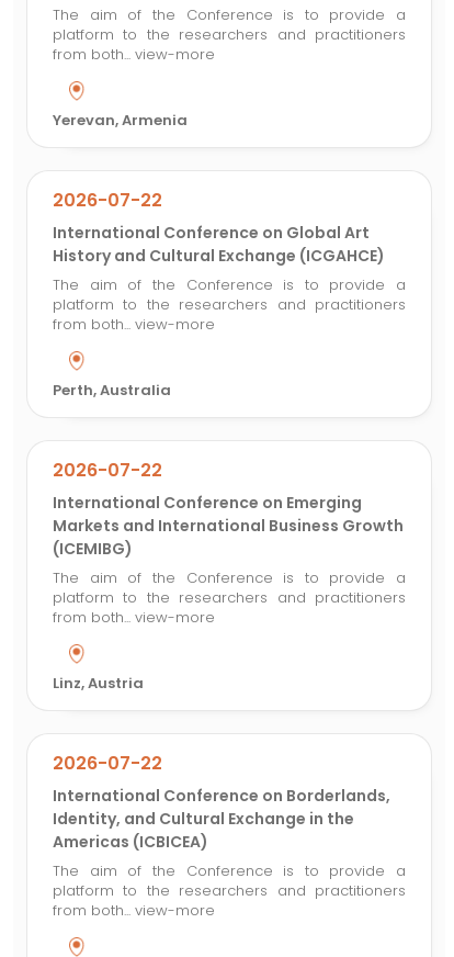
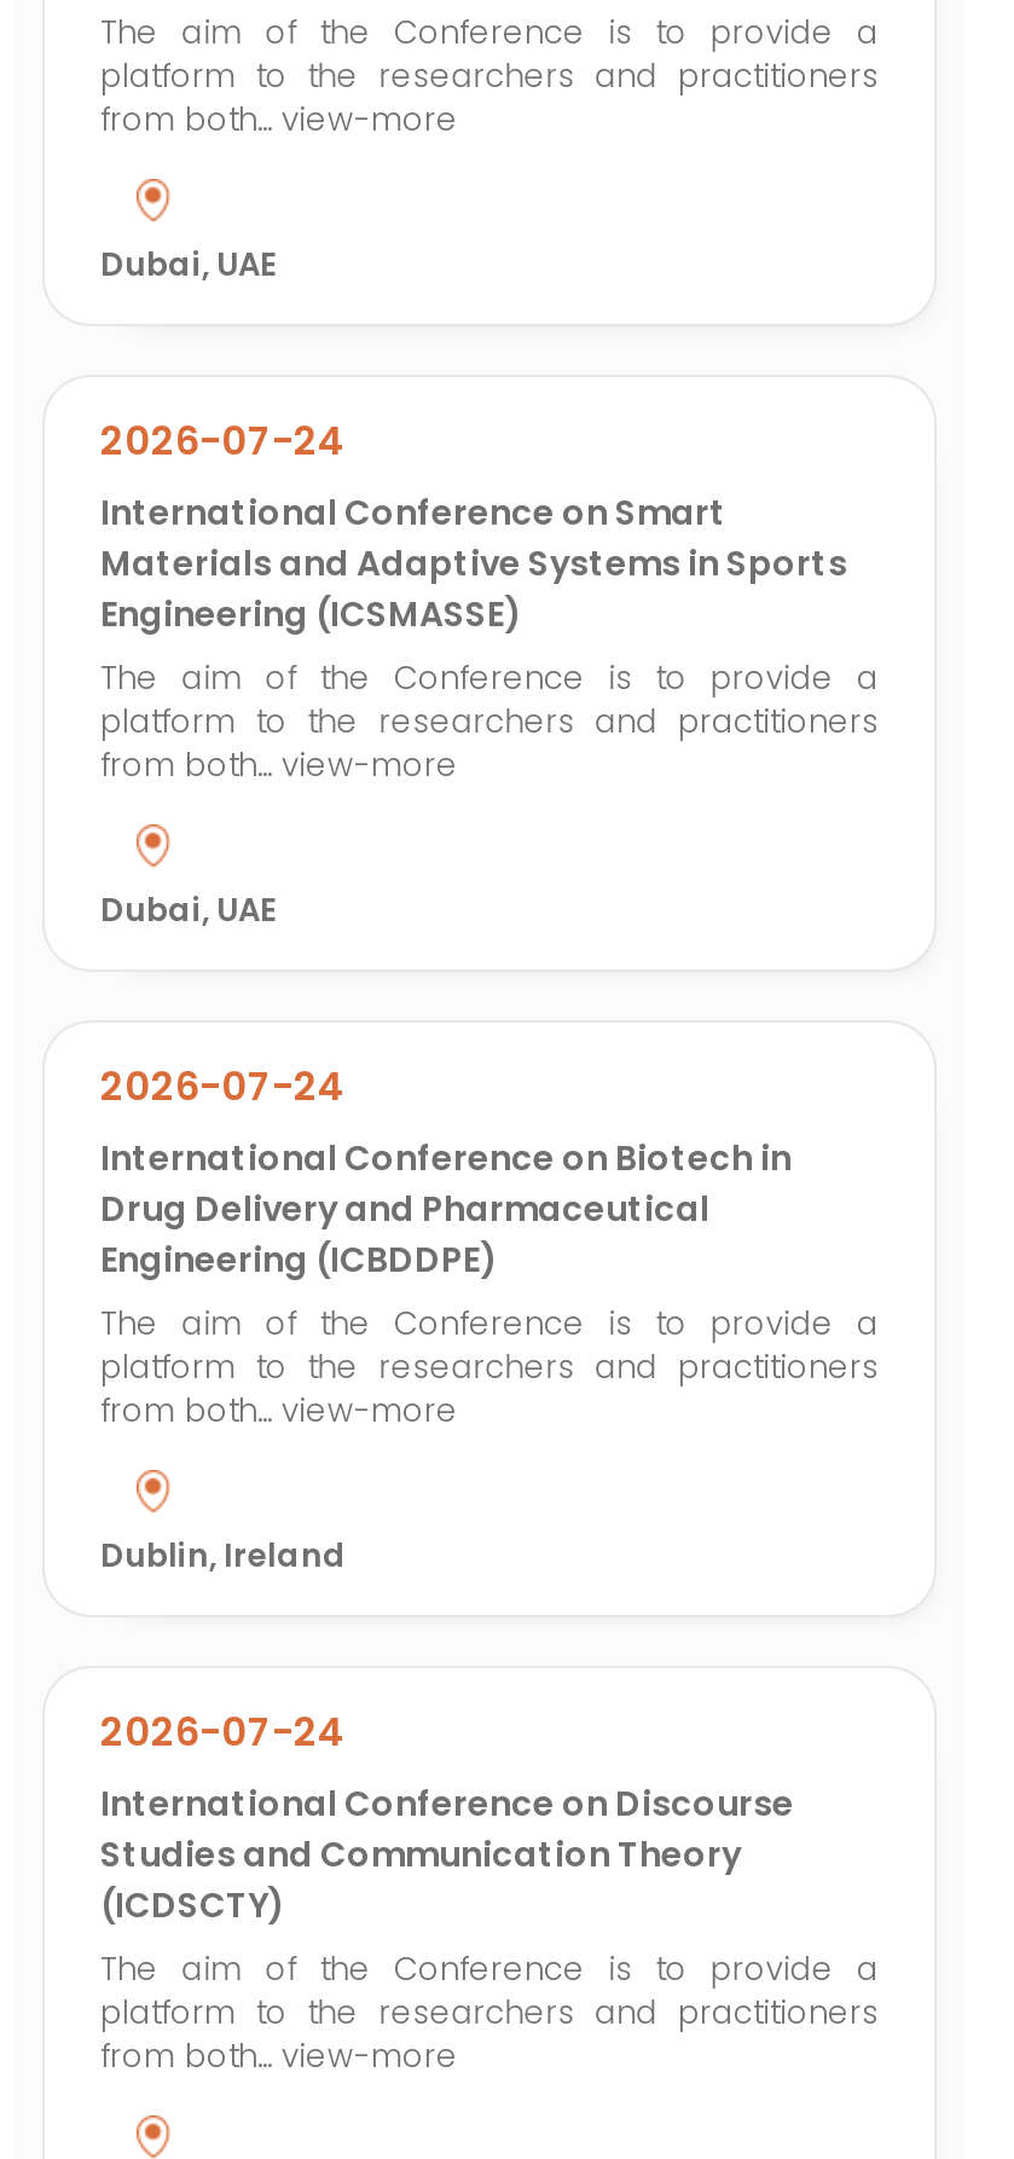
- Yerevan, Armenia
+ Dubai, UAE

- 2026-07-22
- International Conference on Global Art
- History and Cultural Exchange (ICGAHCE)
+ 2026-07-24
+ International Conference on Smart
+ Materials and Adaptive Systems in Sports
+ Engineering (ICSMASSE)

- Perth, Australia
+ Dubai, UAE

- 2026-07-22
- International Conference on Emerging
- Markets and International Business Growth
- (ICEMIBG)
+ 2026-07-24
+ International Conference on Biotech in
+ Drug Delivery and Pharmaceutical
+ Engineering (ICBDDPE)

- Linz, Austria
+ Dublin, Ireland

- 2026-07-22
- International Conference on Borderlands,
- Identity, and Cultural Exchange in the
- Americas (ICBICEA)
+ 2026-07-24
+ International Conference on Discourse
+ Studies and Communication Theory
+ (ICDSCTY)
